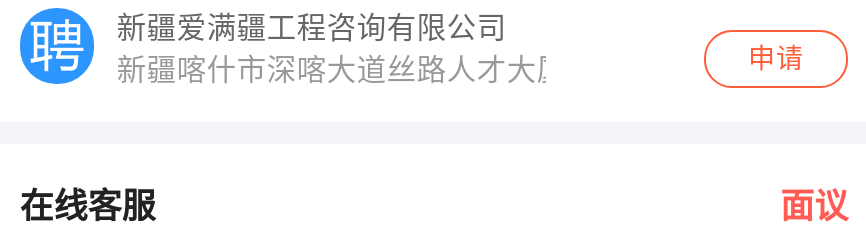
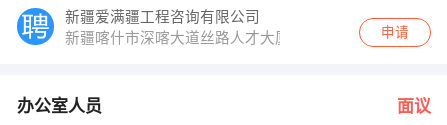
- 在线客服
+ 办公室人员
